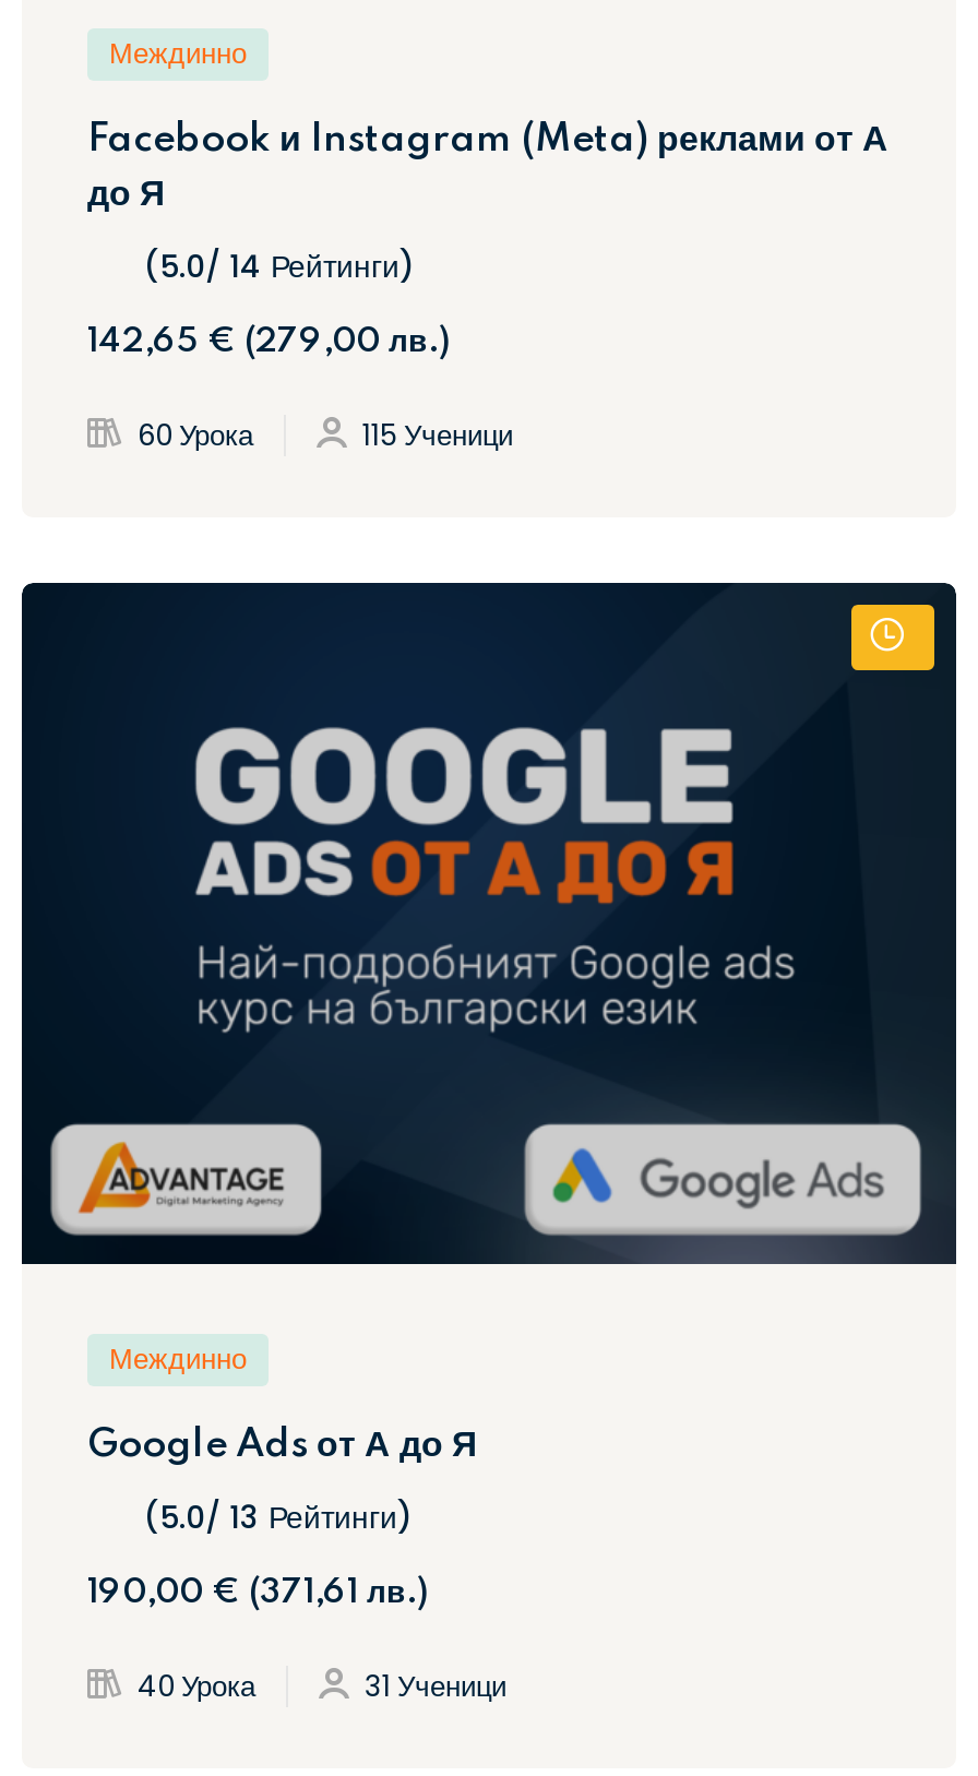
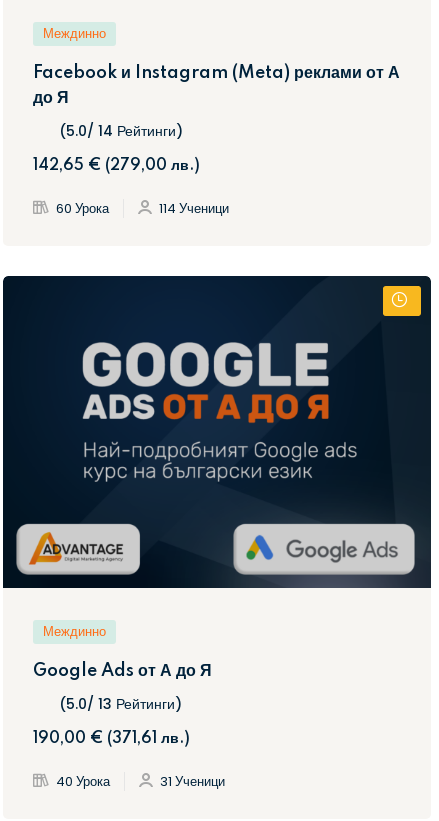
- 115 Ученици
+ 114 Ученици
